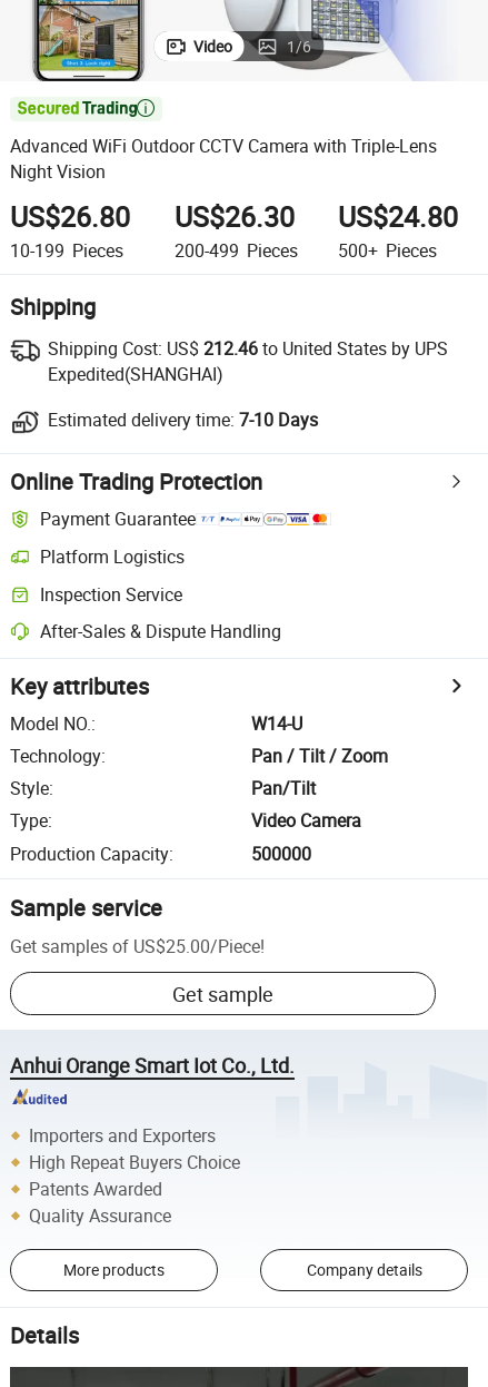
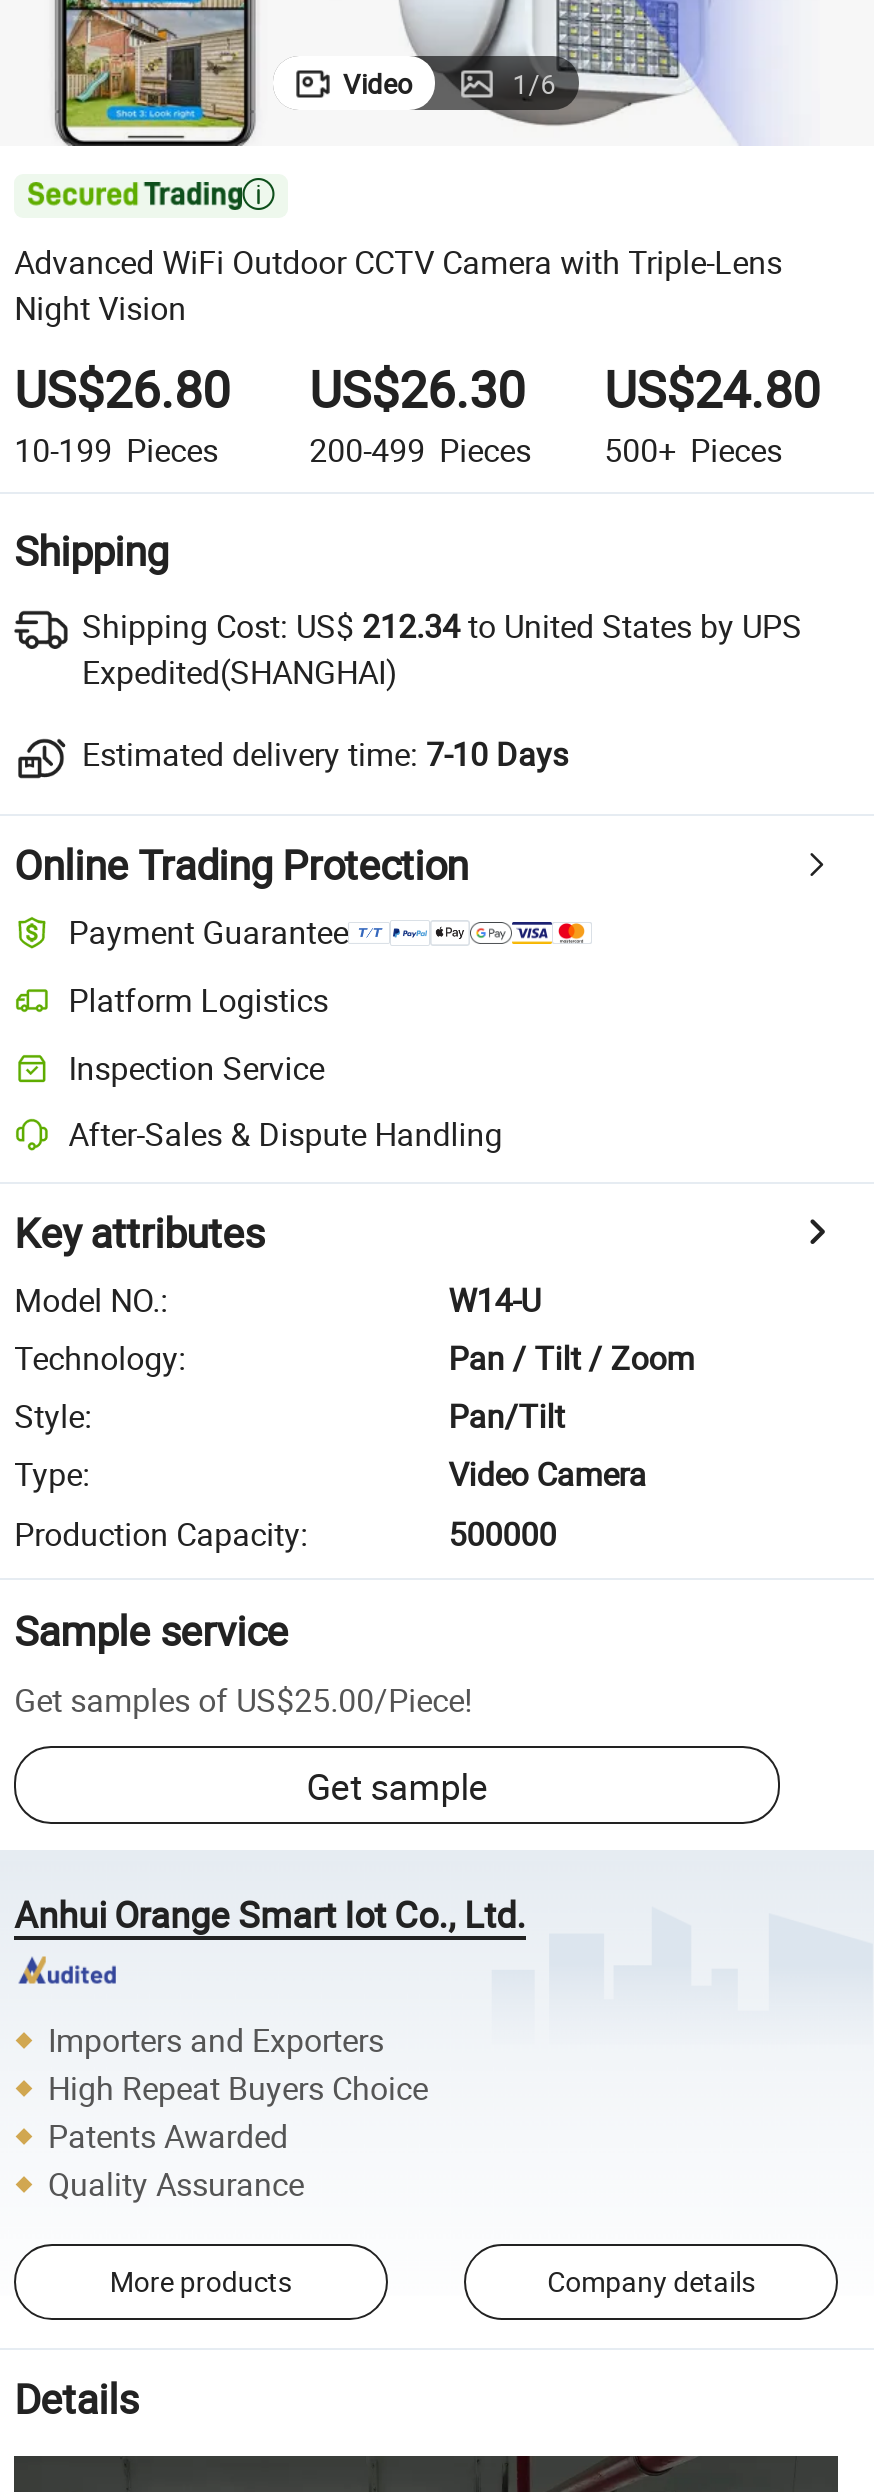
- Shipping Cost: US$212.46to United States by UPS
+ Shipping Cost: US$212.34to United States by UPS
